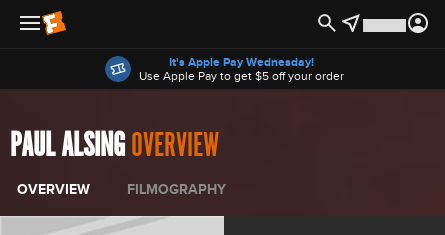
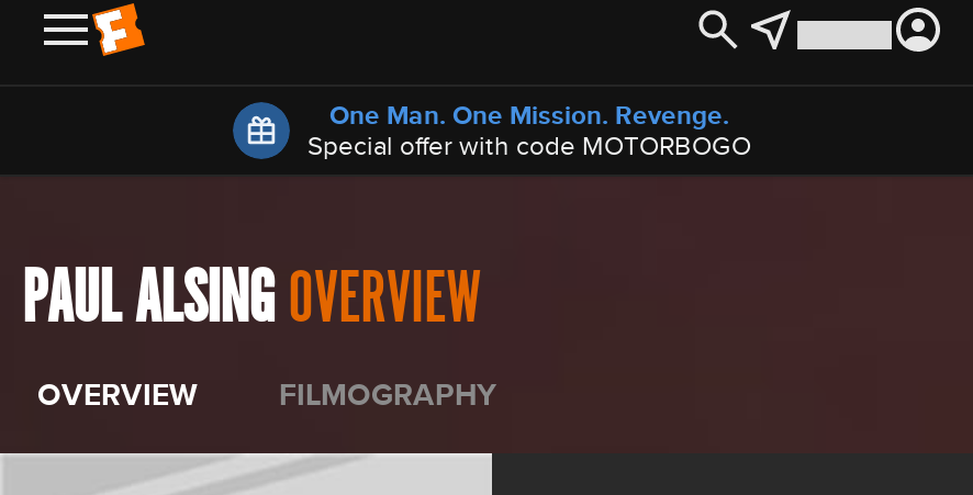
- It's Apple Pay Wednesday!
- Use Apple Pay to get $5 off your order
+ One Man. One Mission. Revenge.
+ Special offer with code MOTORBOGO
